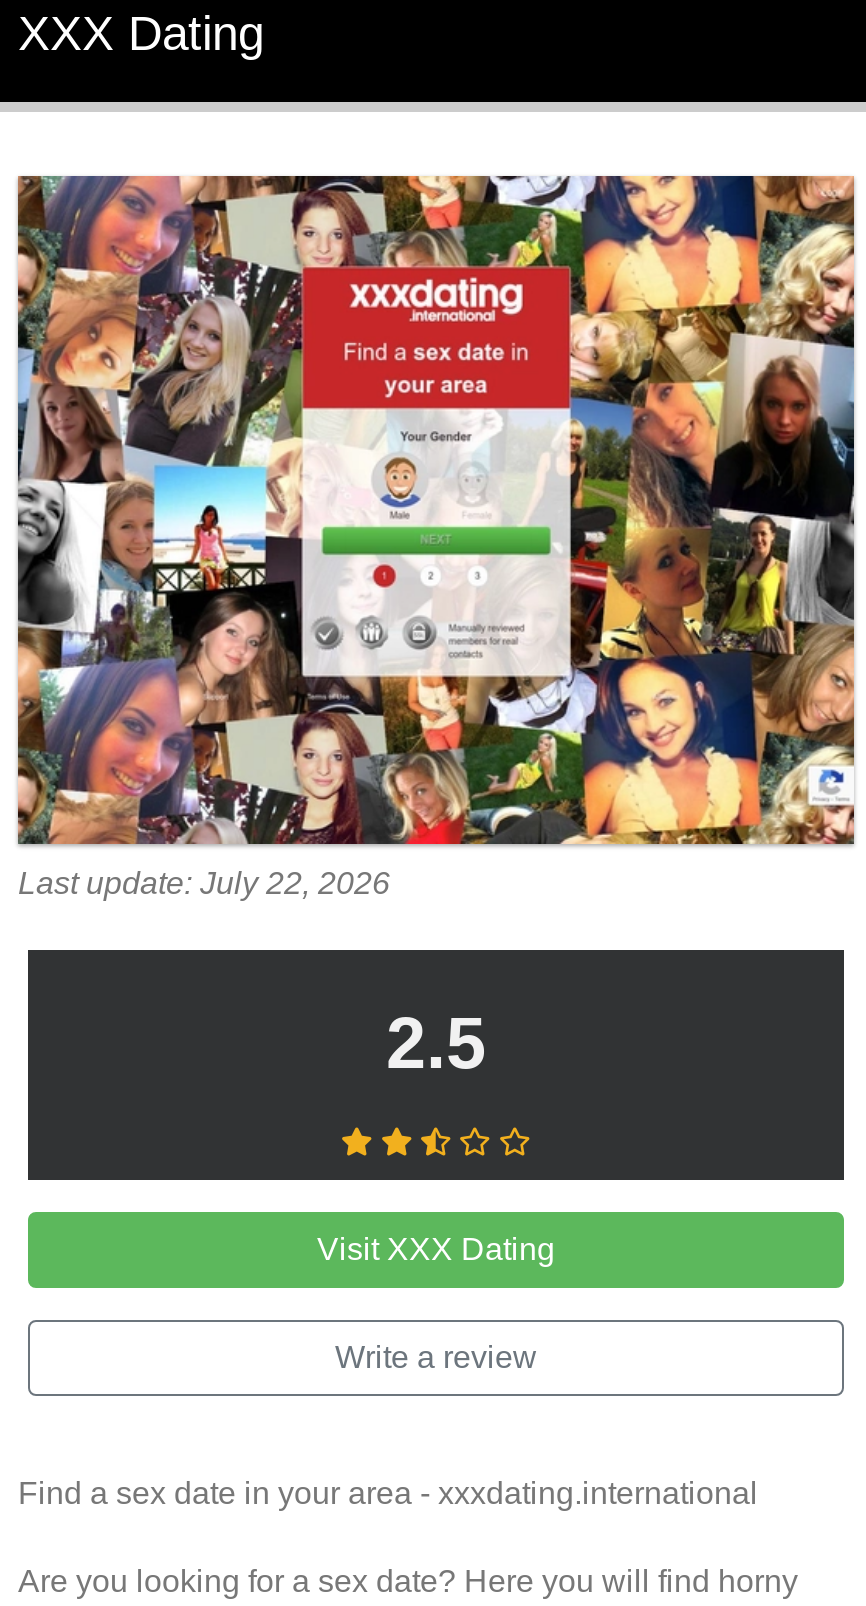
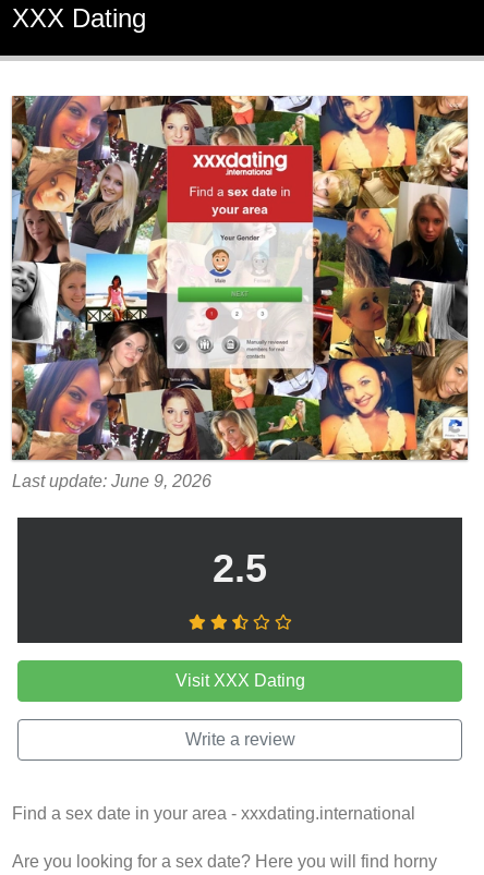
- Last update: July 22, 2026
+ Last update: June 9, 2026
